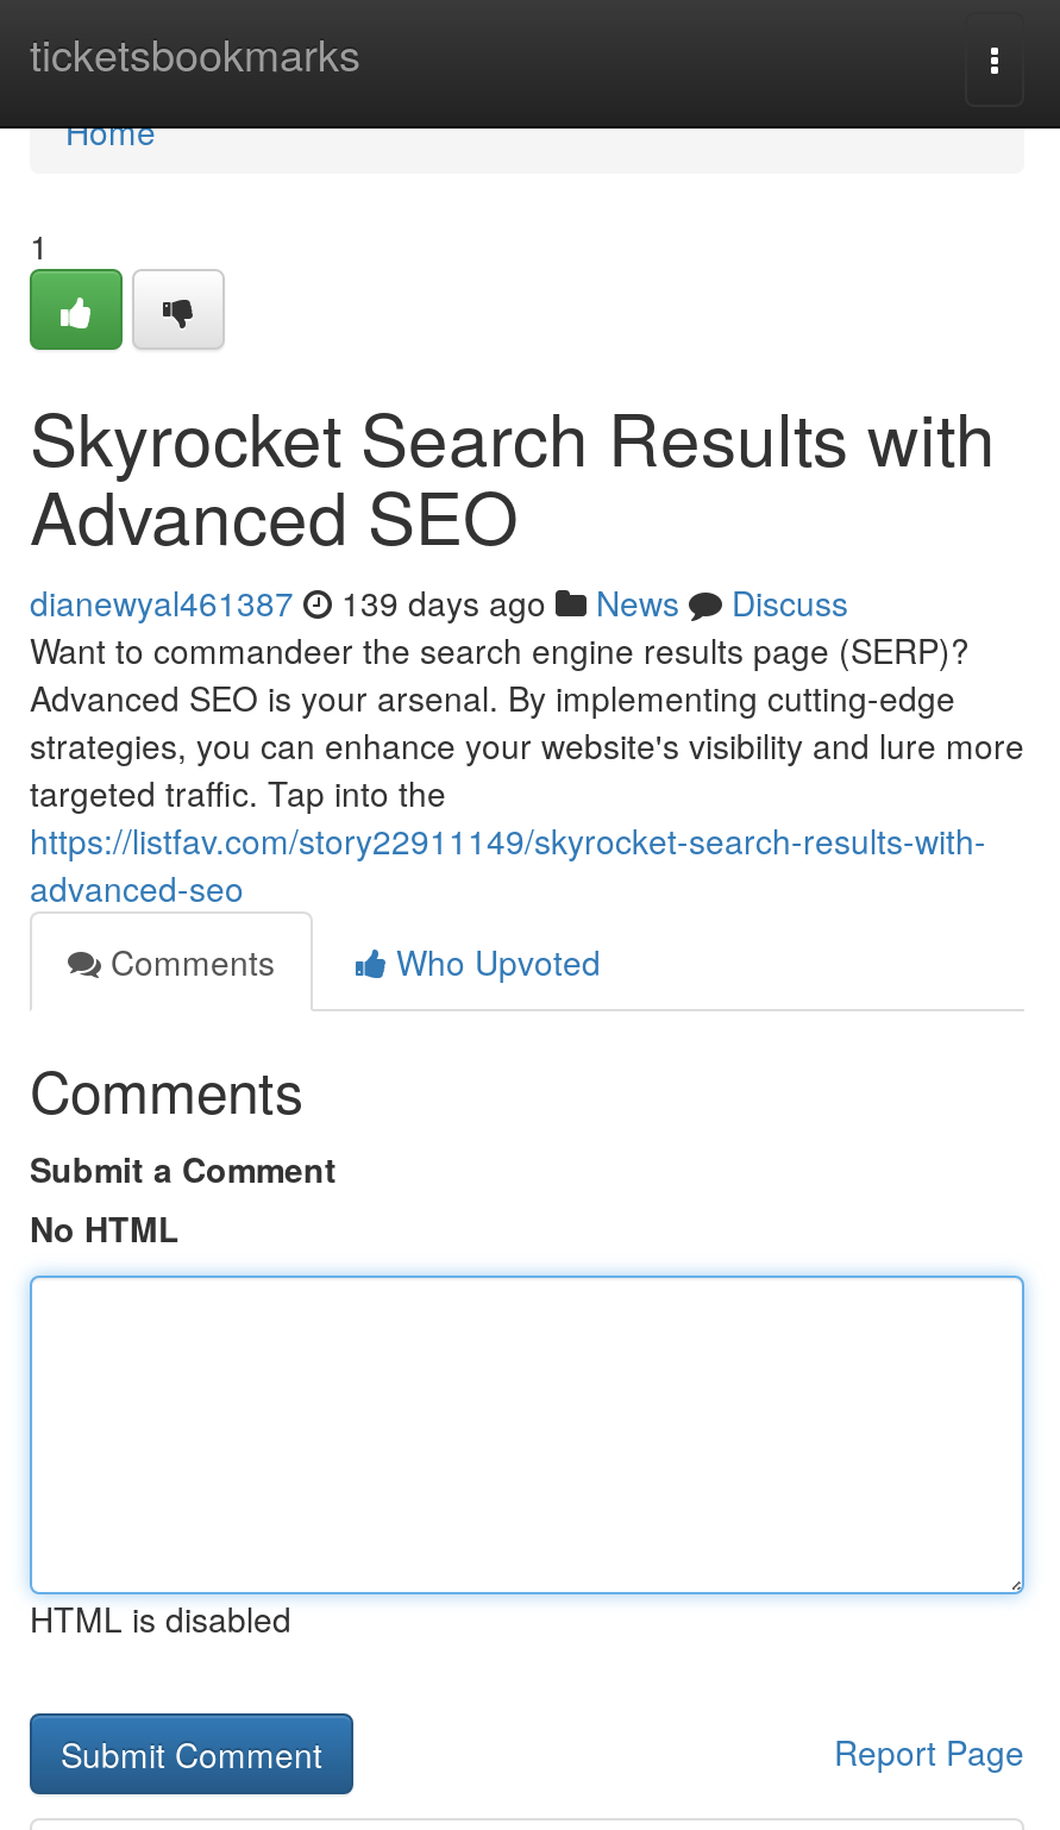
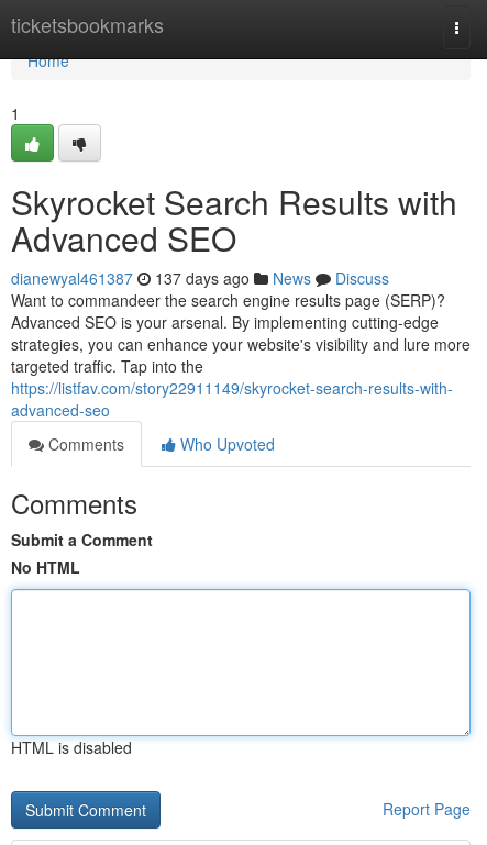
- dianewyal461387 139 days ago News Discuss
+ dianewyal461387 137 days ago News Discuss
